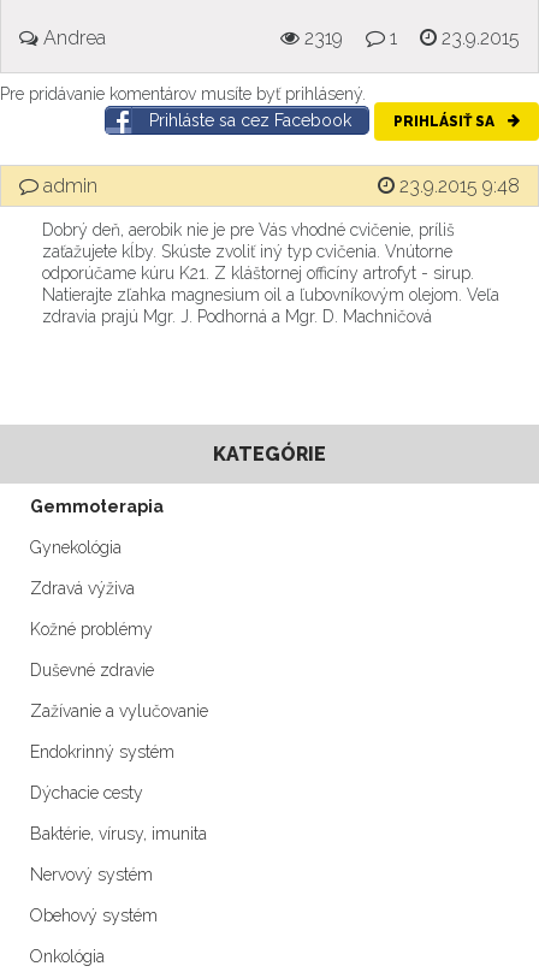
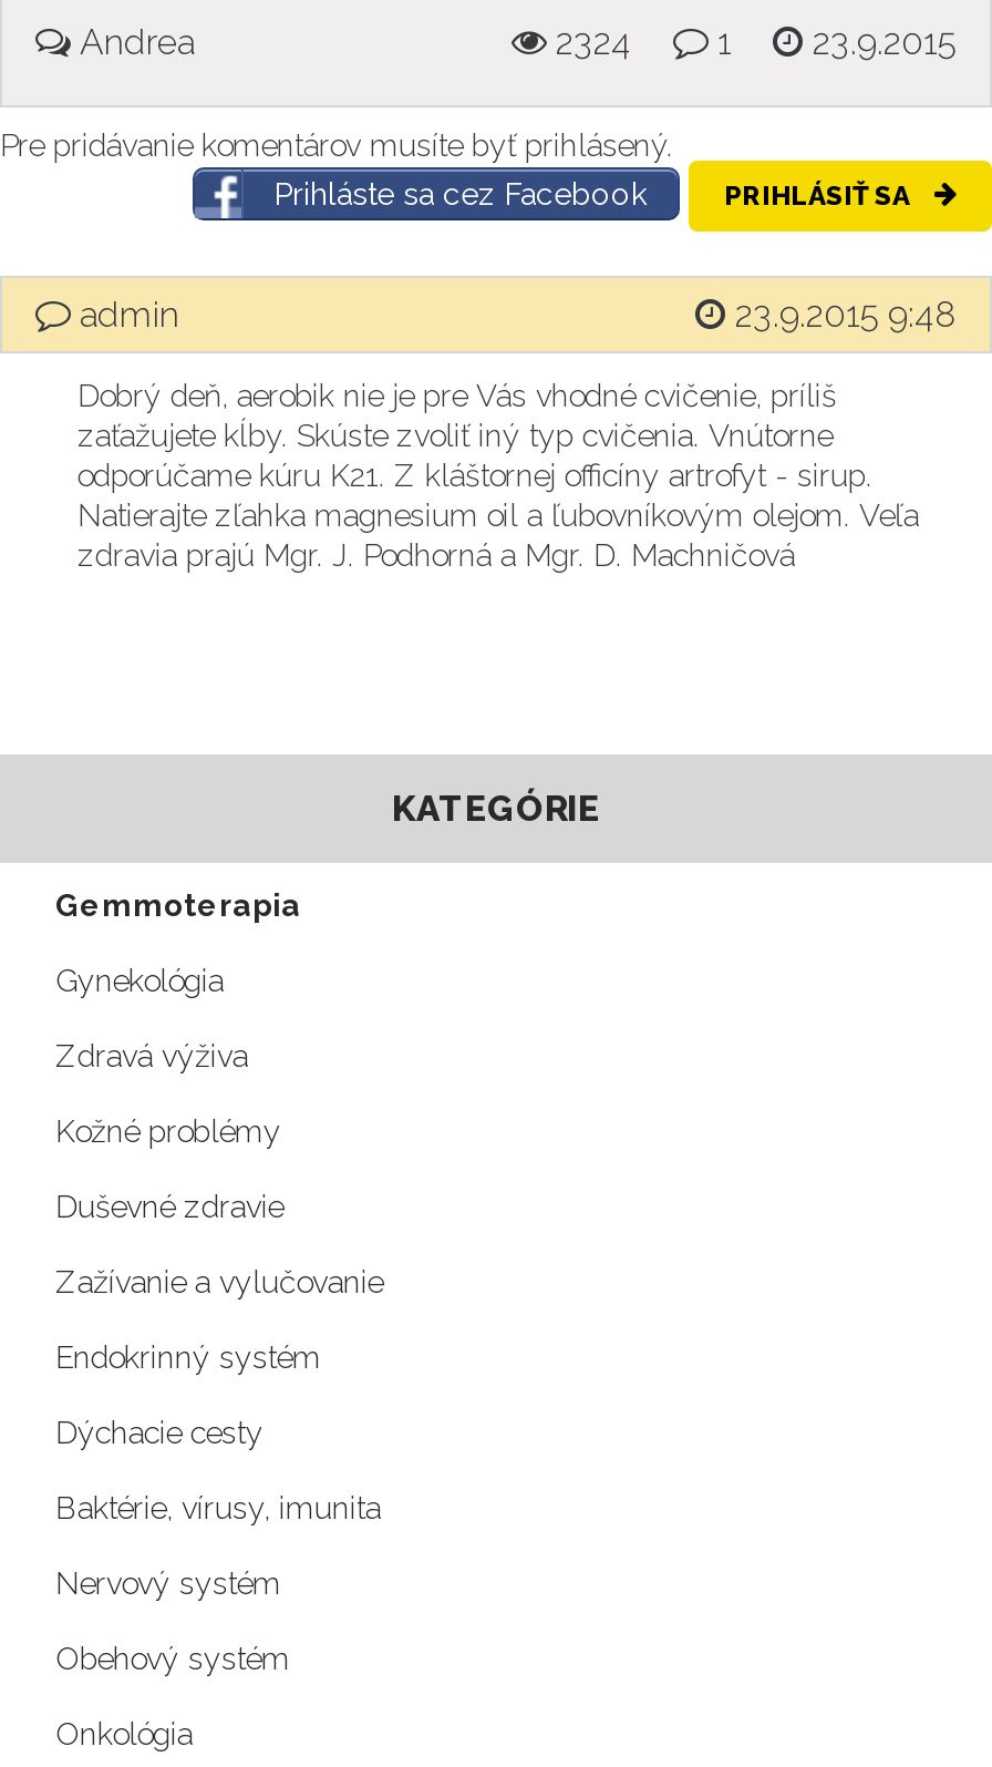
- 2319 1 23.9.2015
+ 2324 1 23.9.2015
